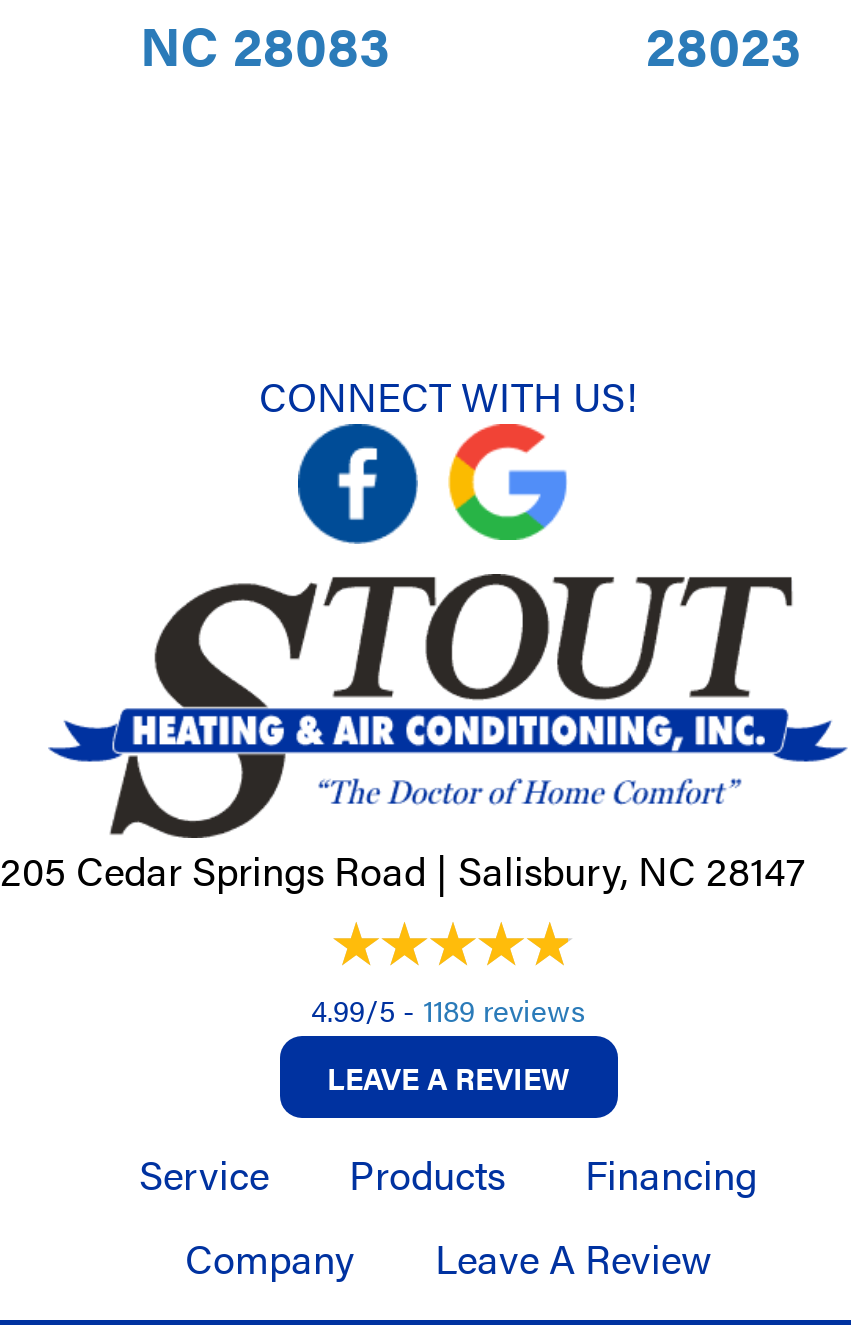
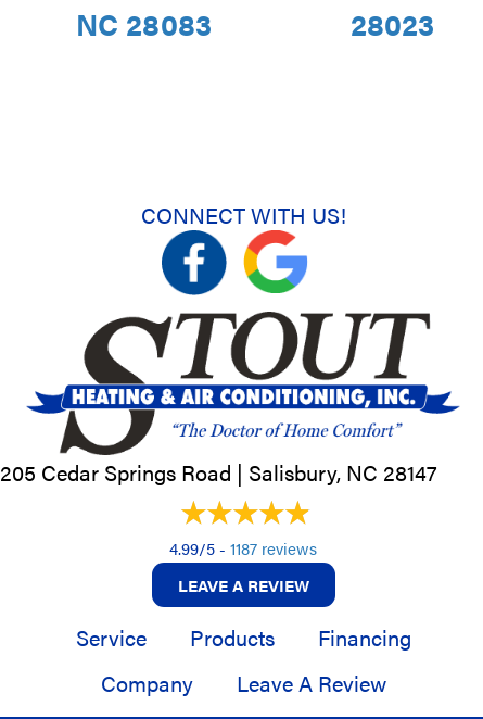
- 4.99/5 - 1189 reviews
+ 4.99/5 - 1187 reviews
